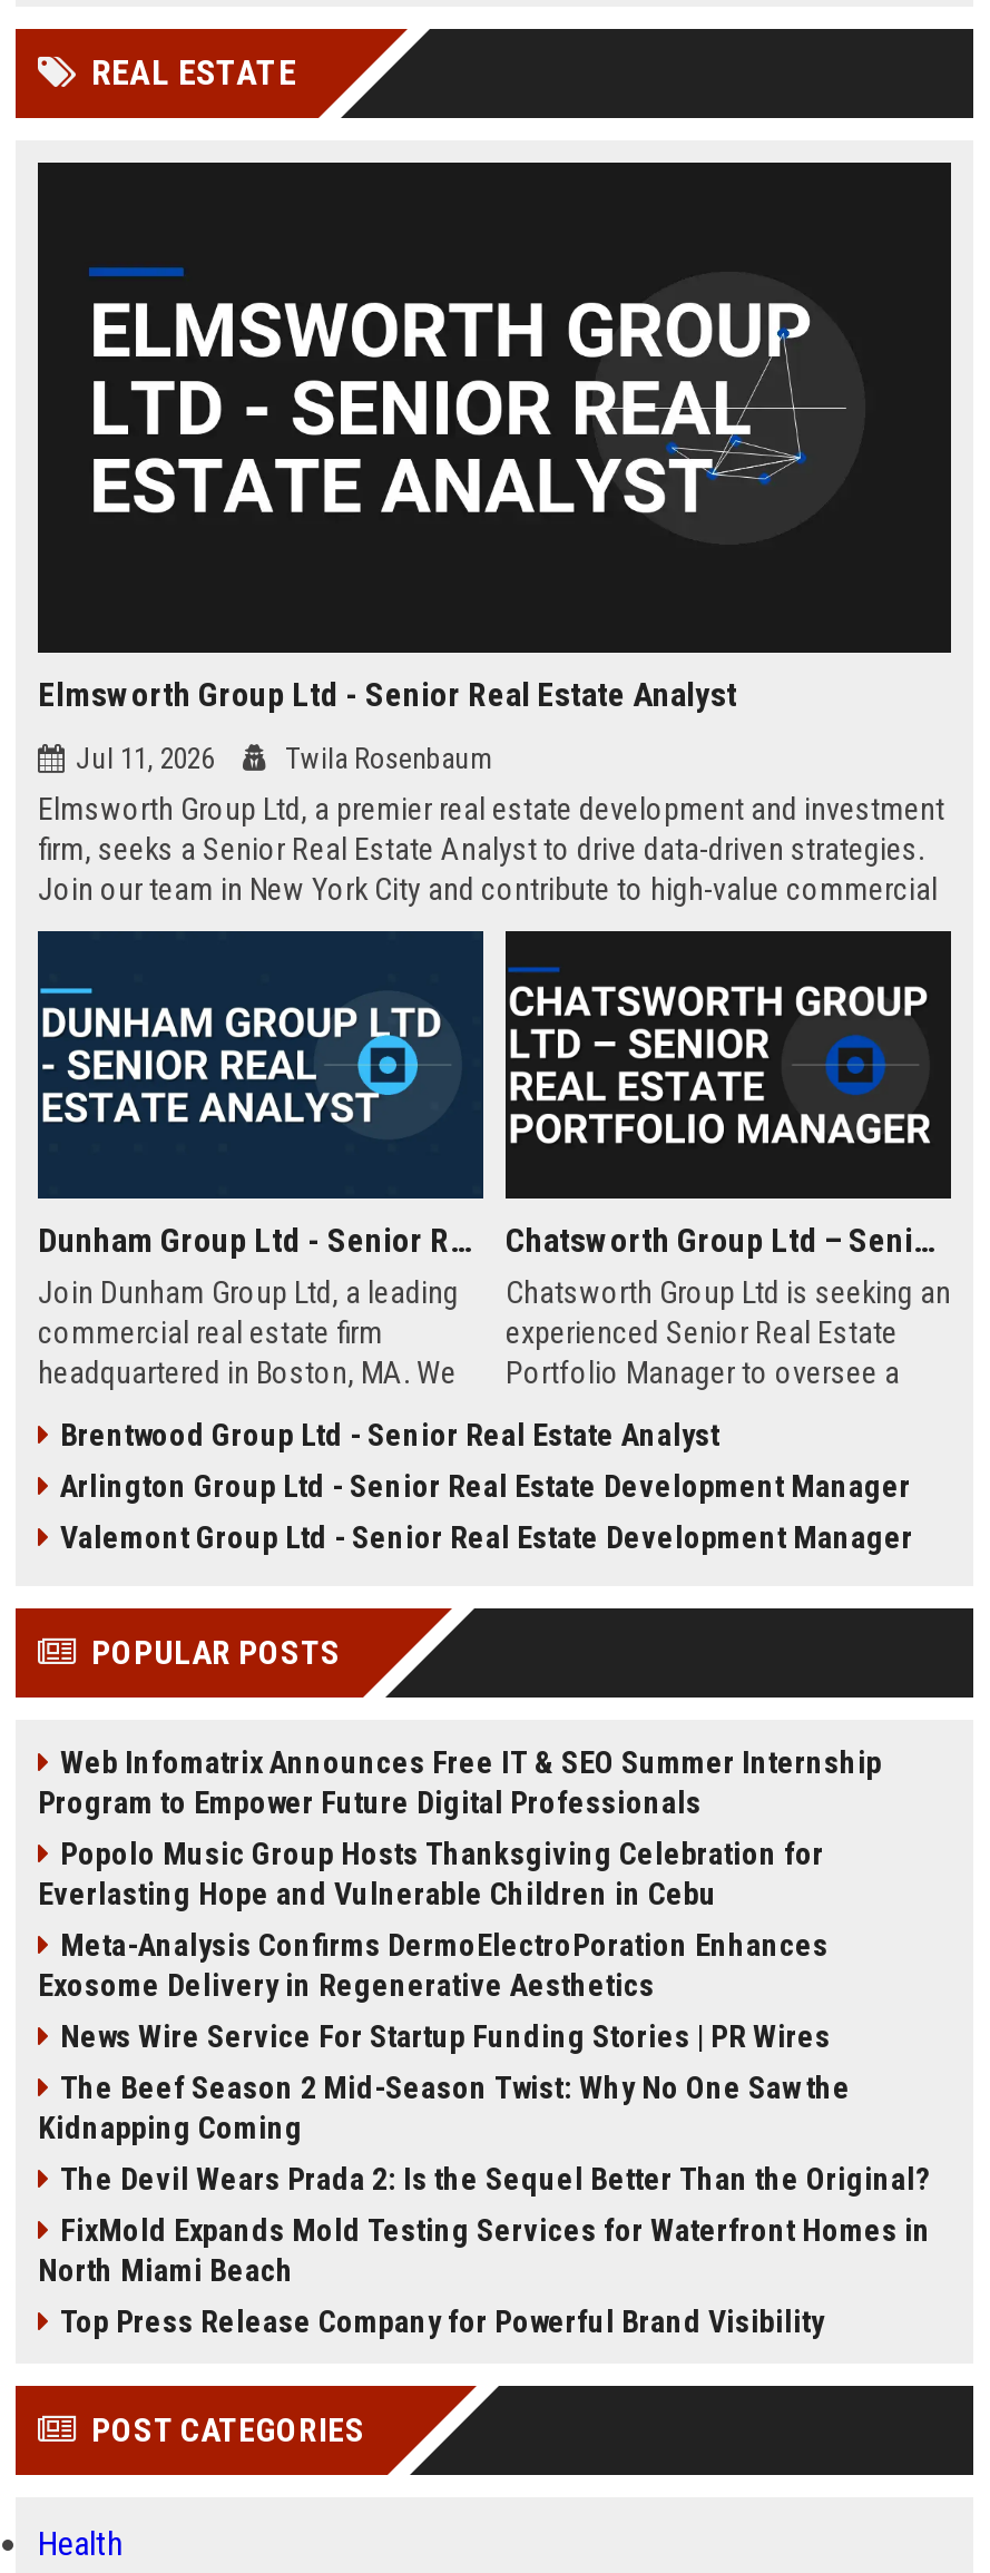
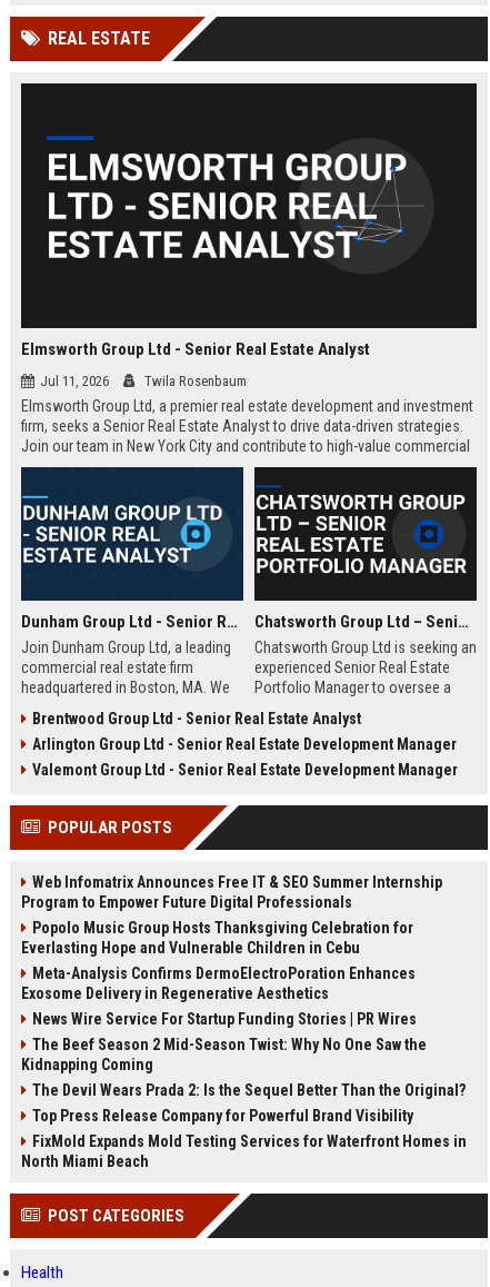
moved down: FixMold Expands Mold Testing Services for Waterfront Homes in | North Miami Beach

moved up: Top Press Release Company for Powerful Brand Visibility
